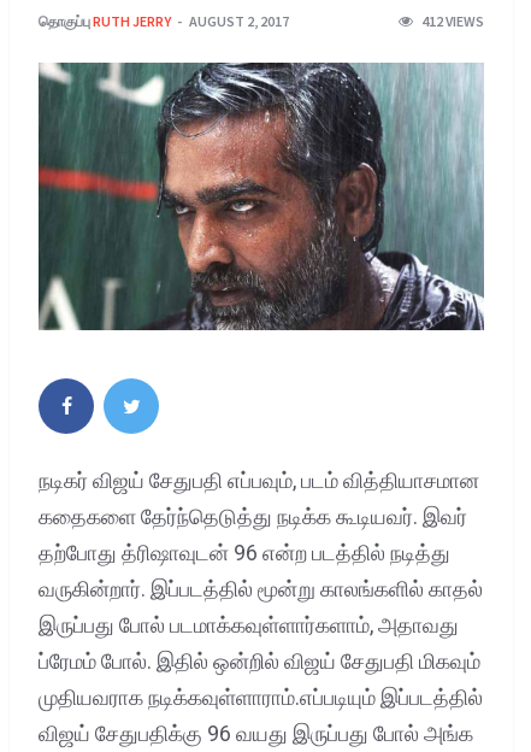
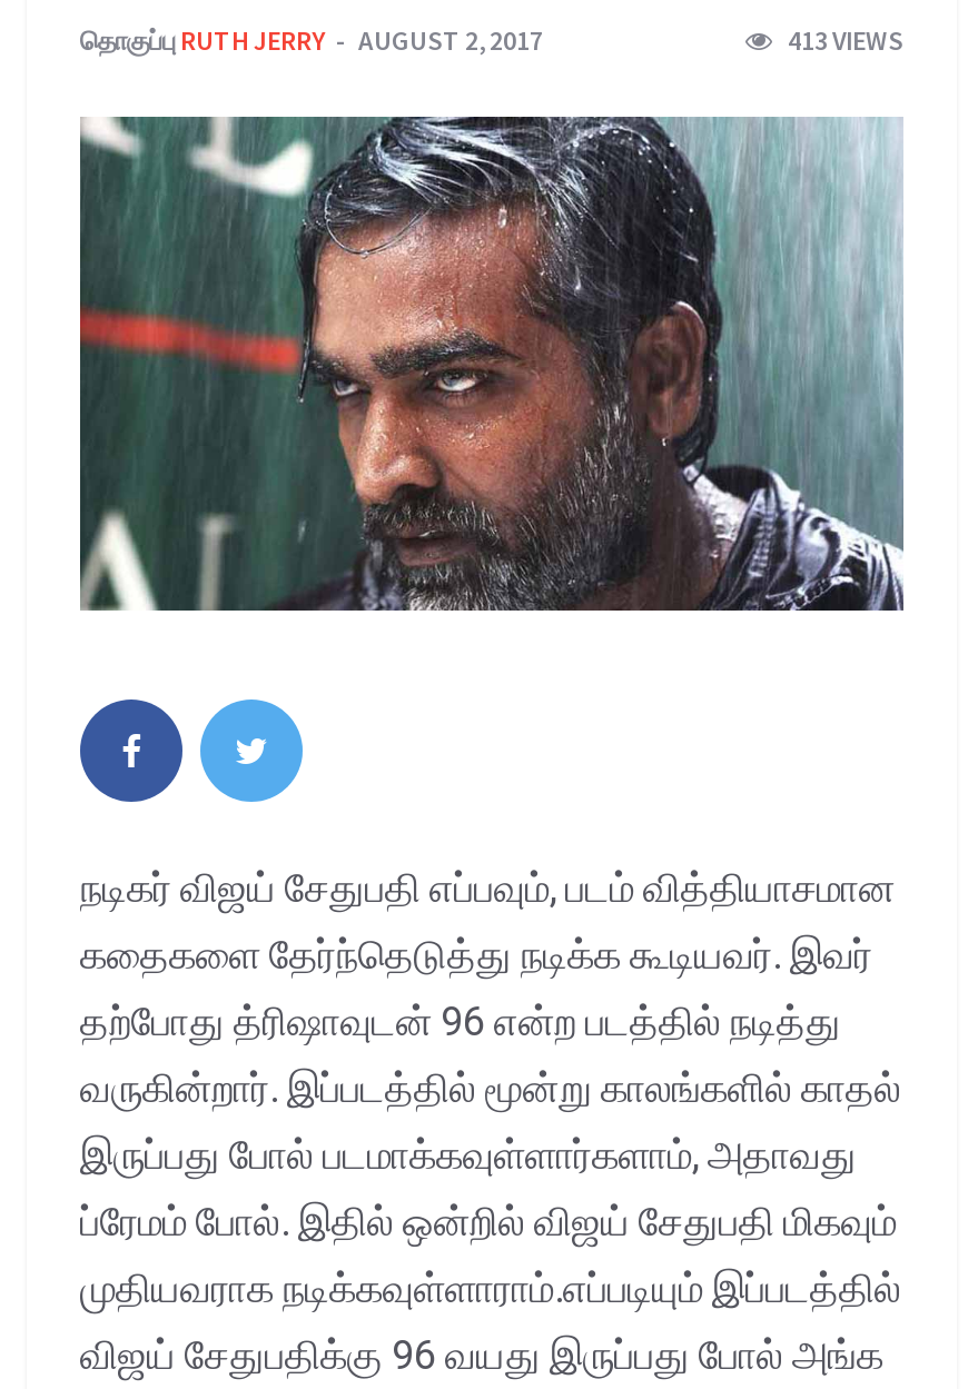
- 412 VIEWS
+ 413 VIEWS
